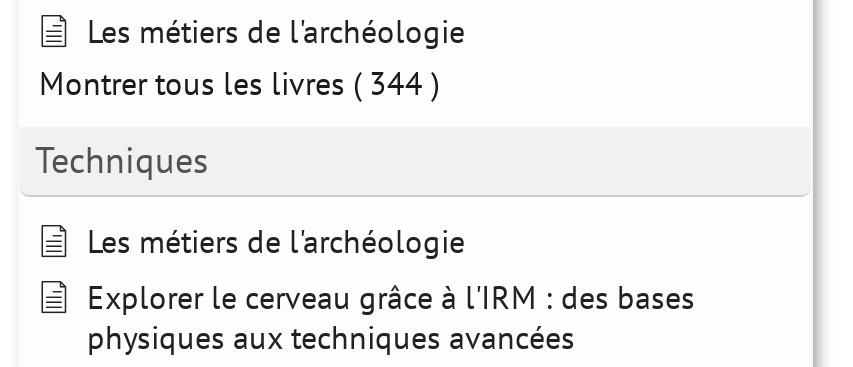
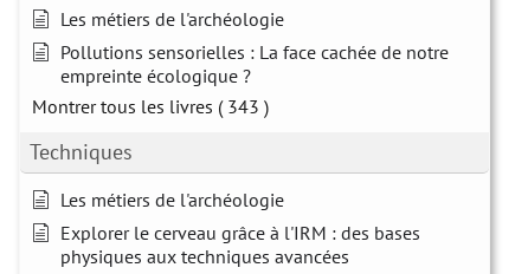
- Montrer tous les livres ( 344 )
+ Pollutions sensorielles : La face cachée de notre
+ empreinte écologique ?
+ Montrer tous les livres ( 343 )
